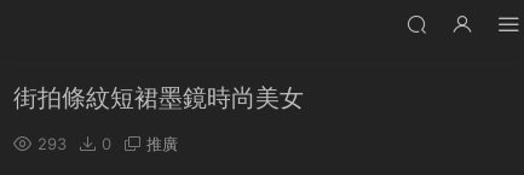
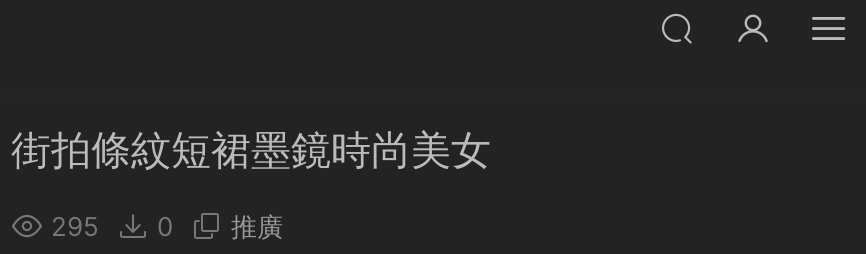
- 293 0 推廣
+ 295 0 推廣
